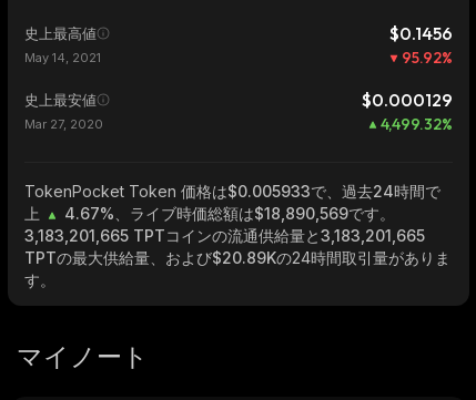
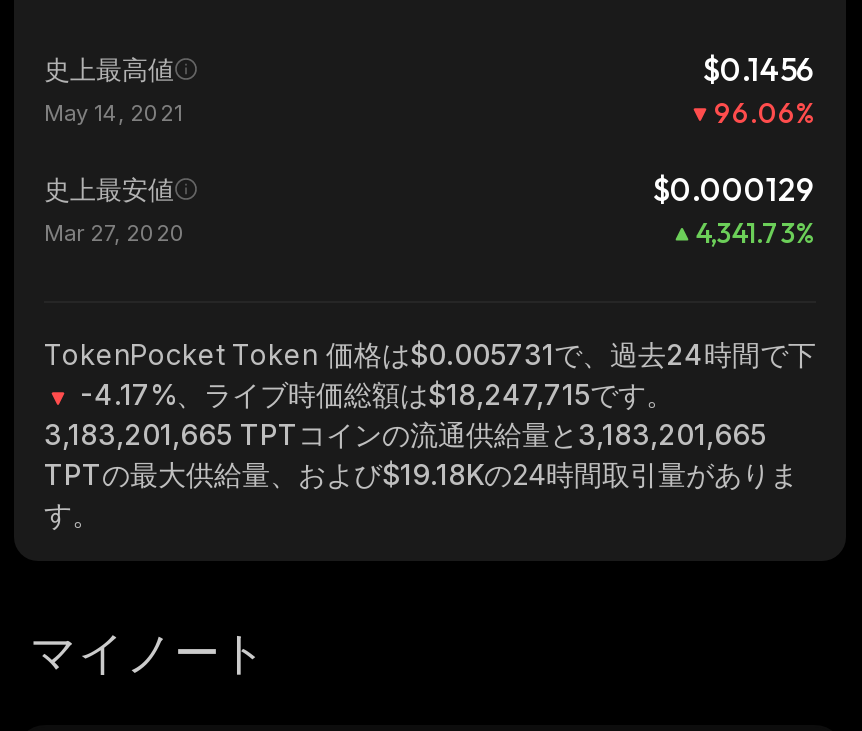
- 95.92%
+ 96.06%

- 4,499.32%
+ 4,341.73%

- TokenPocket Token価格は$0.005933で、過去24時間で
- 上
- 4.67%、ライブ時価総額は$18,890,569です。
+ TokenPocket Token価格は$0.005731で、過去24時間で下
+ -4.17%、ライブ時価総額は$18,247,715です。

- TPTの最大供給量、および$20.89Kの24時間取引量がありま
+ TPTの最大供給量、および$19.18Kの24時間取引量がありま
